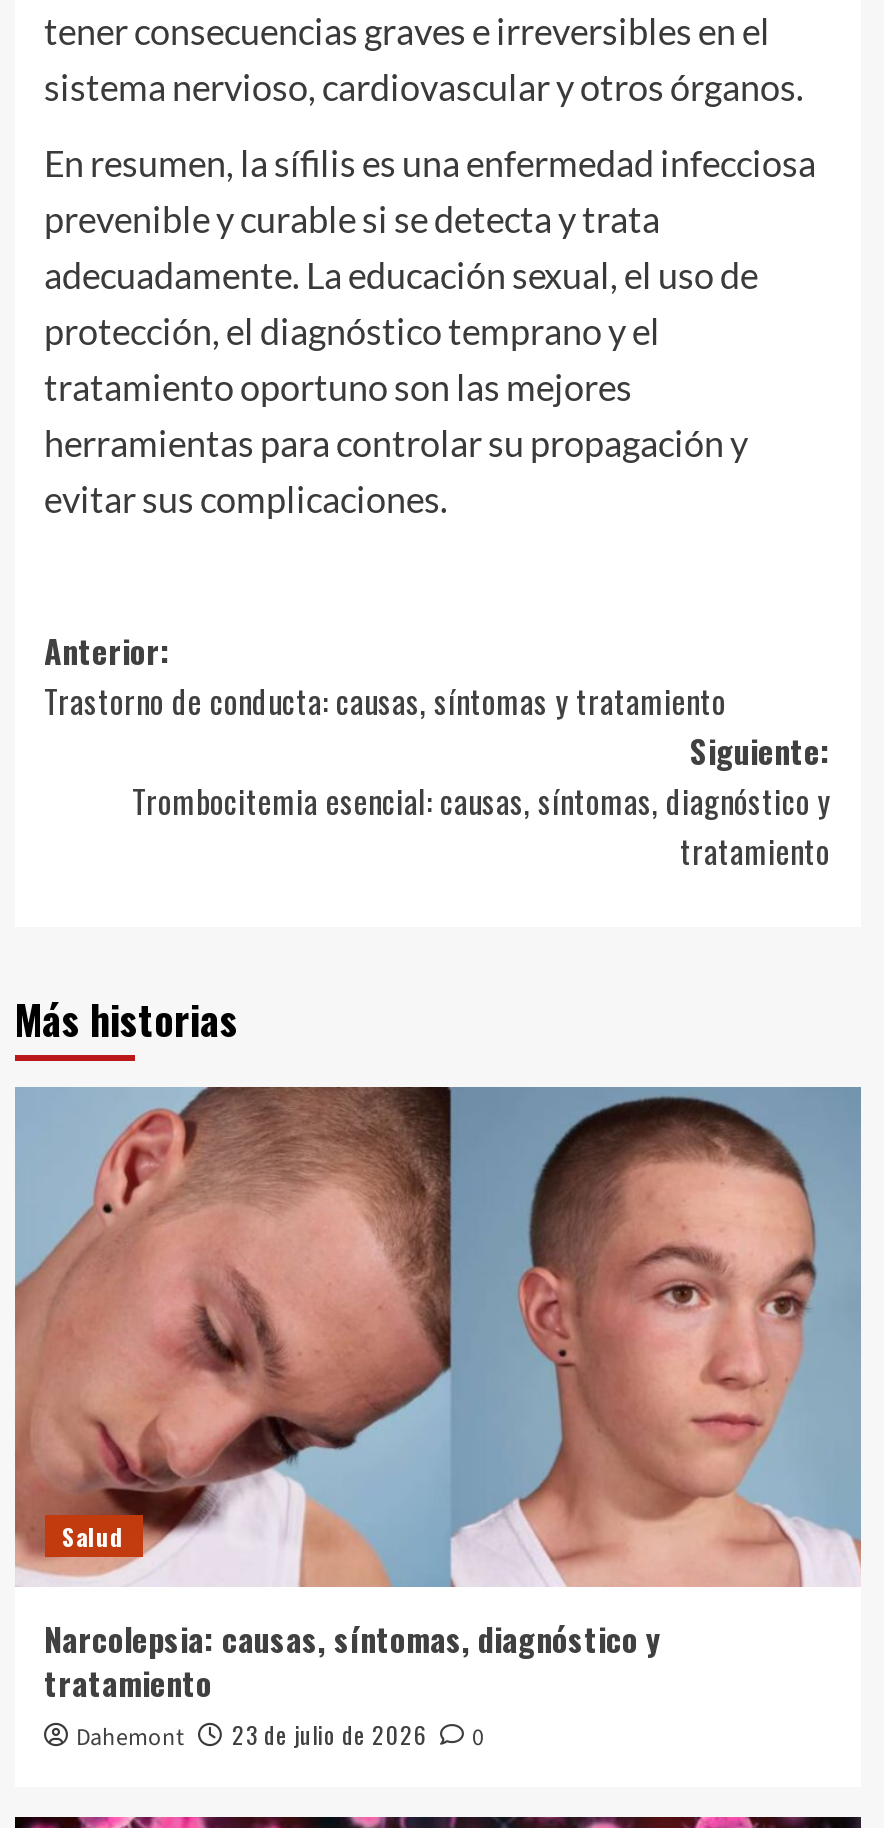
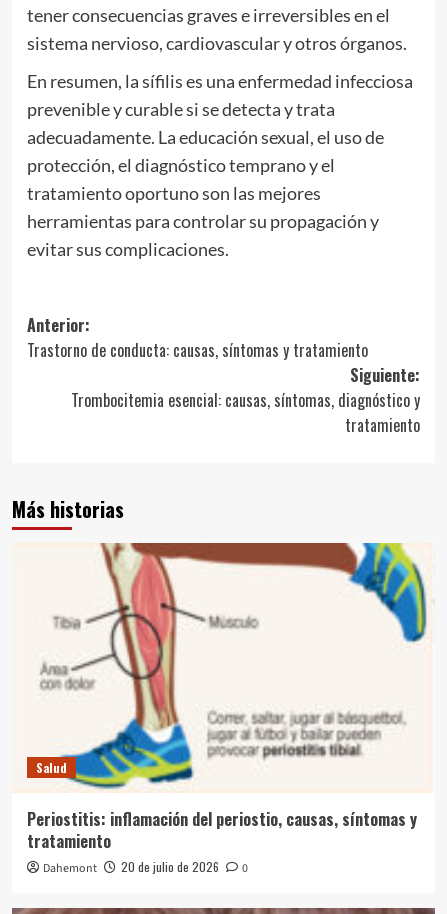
- [image]
- Narcolepsia: causas, síntomas, diagnóstico y
+ [image]
+ Periostitis: inflamación del periostio, causas, síntomas y

- Dahemont 23 de julio de 2026 0
+ Dahemont 20 de julio de 2026 0
